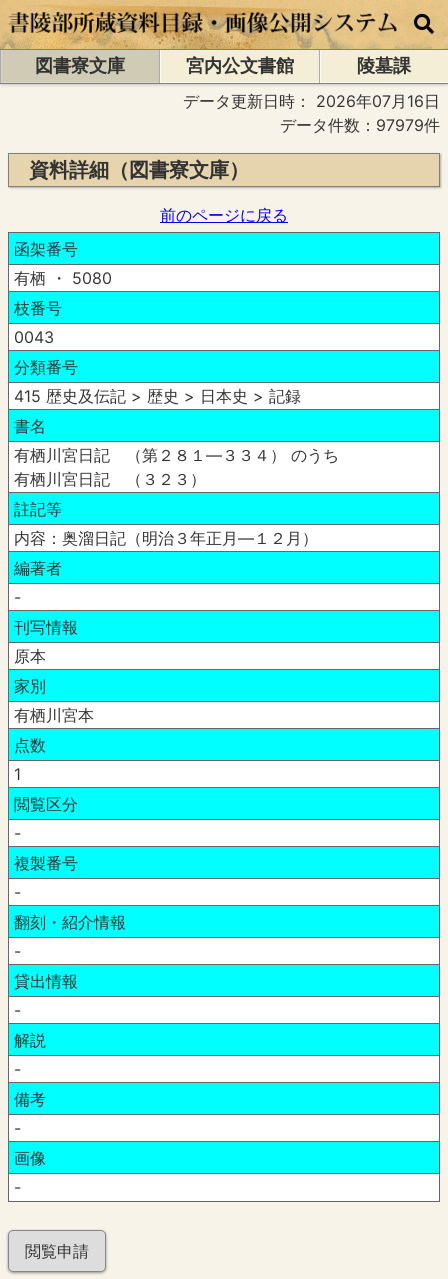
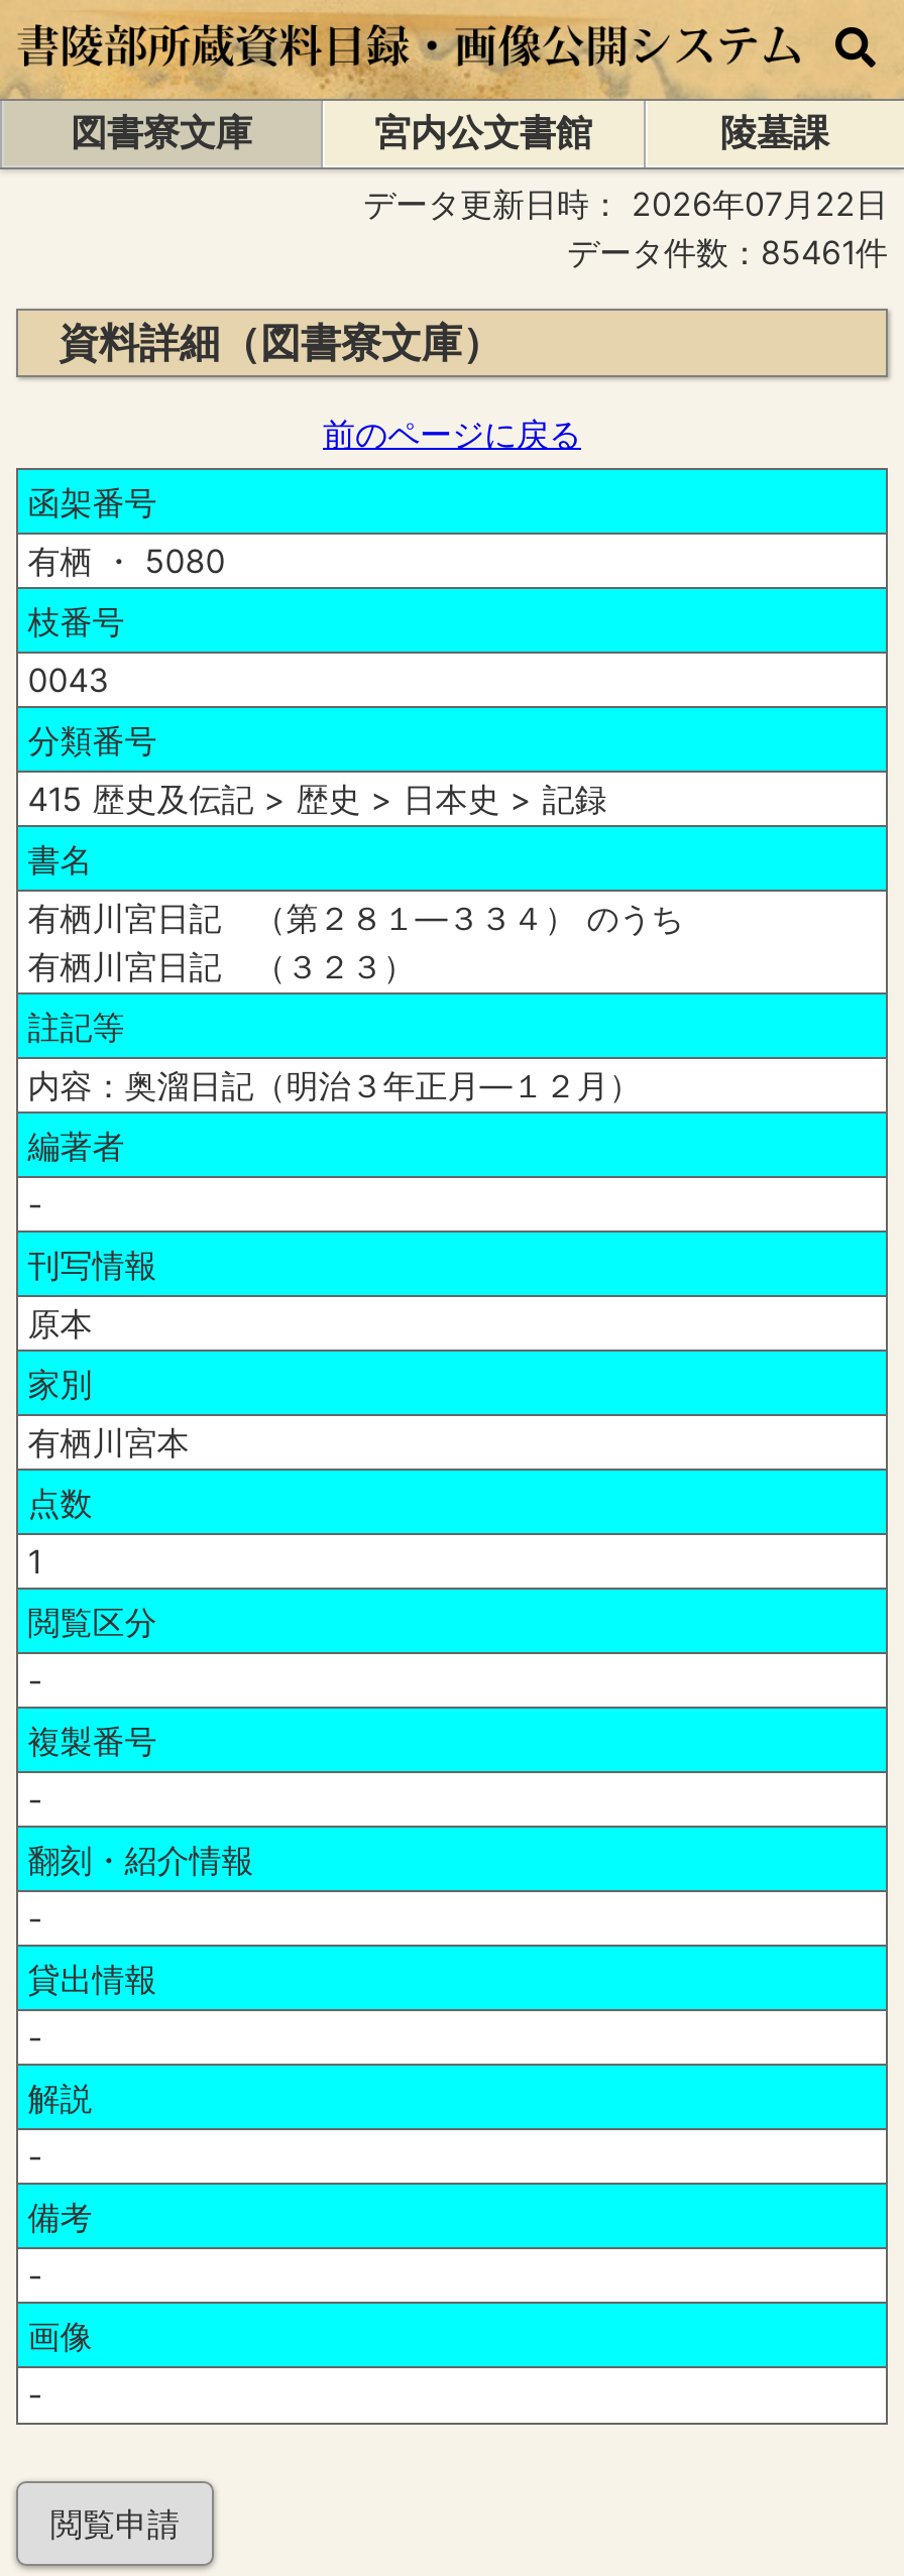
- データ更新日時：2026年07月16日
+ データ更新日時：2026年07月22日

- データ件数：97979件
+ データ件数：85461件
